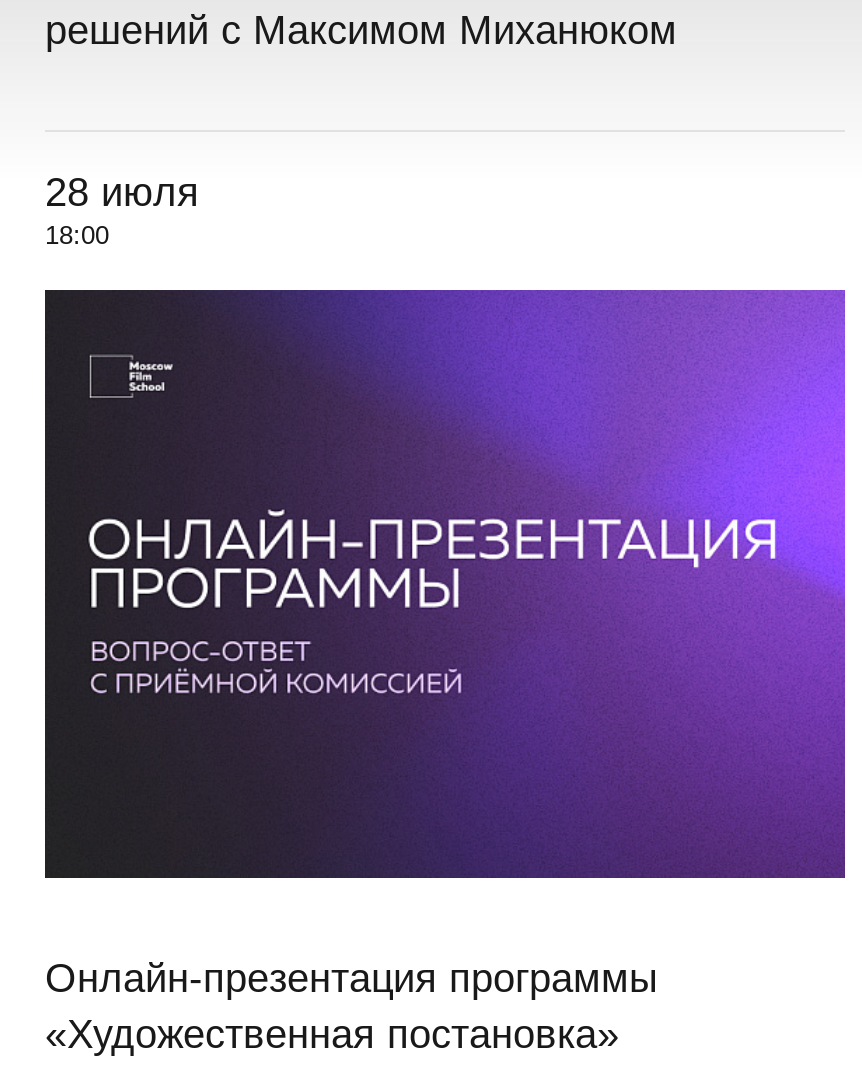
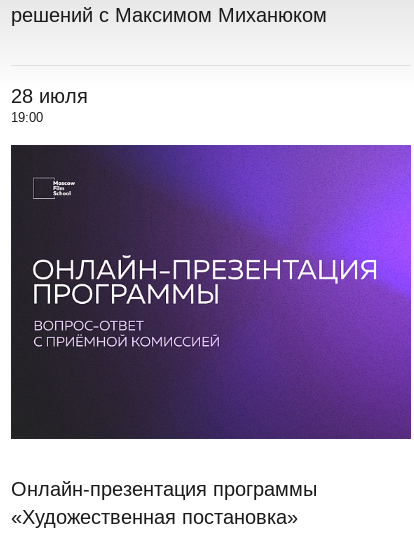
- 18:00
+ 19:00
